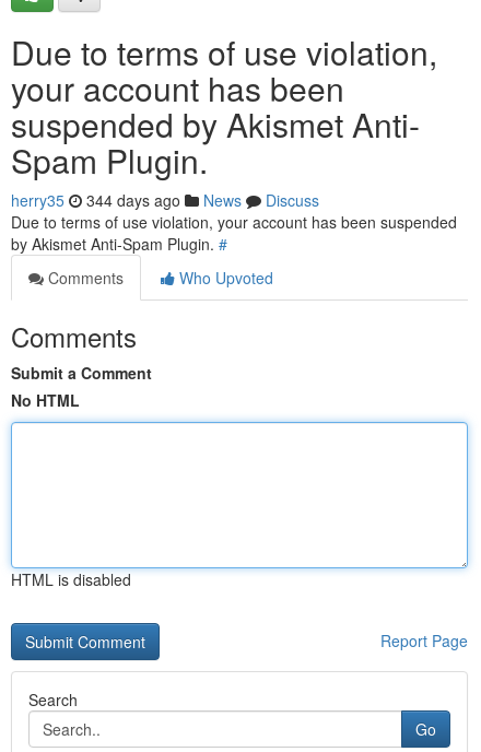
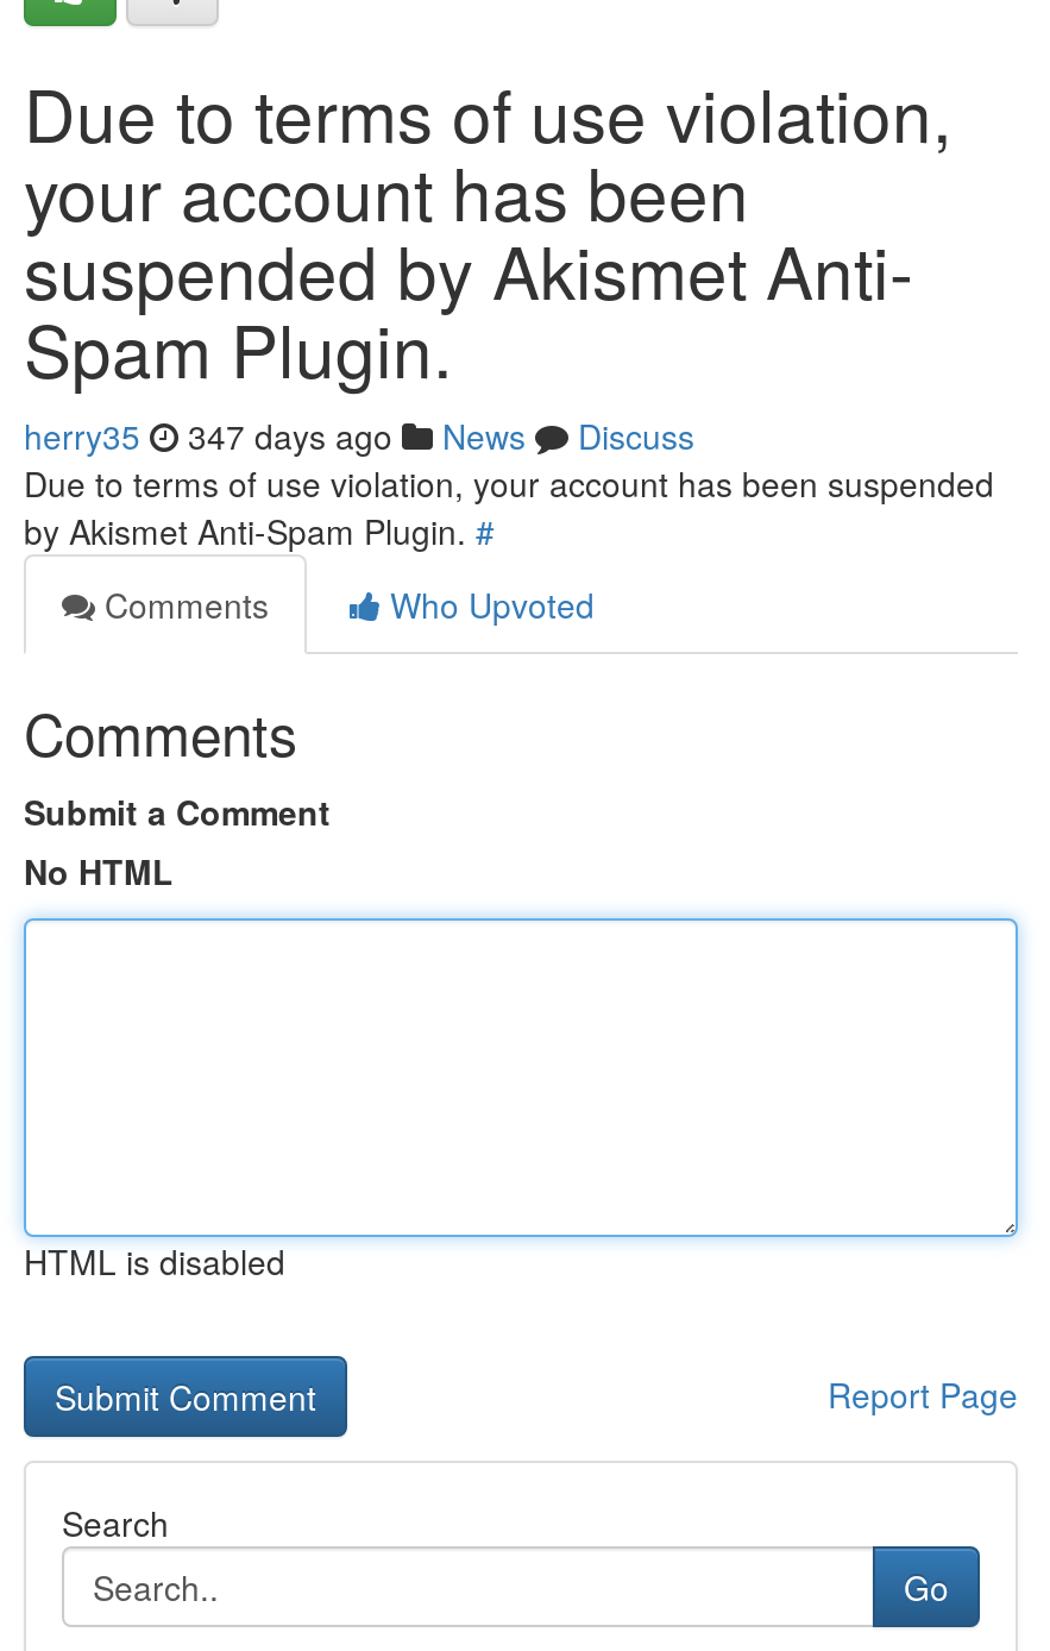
- herry35 344 days ago News Discuss
+ herry35 347 days ago News Discuss
